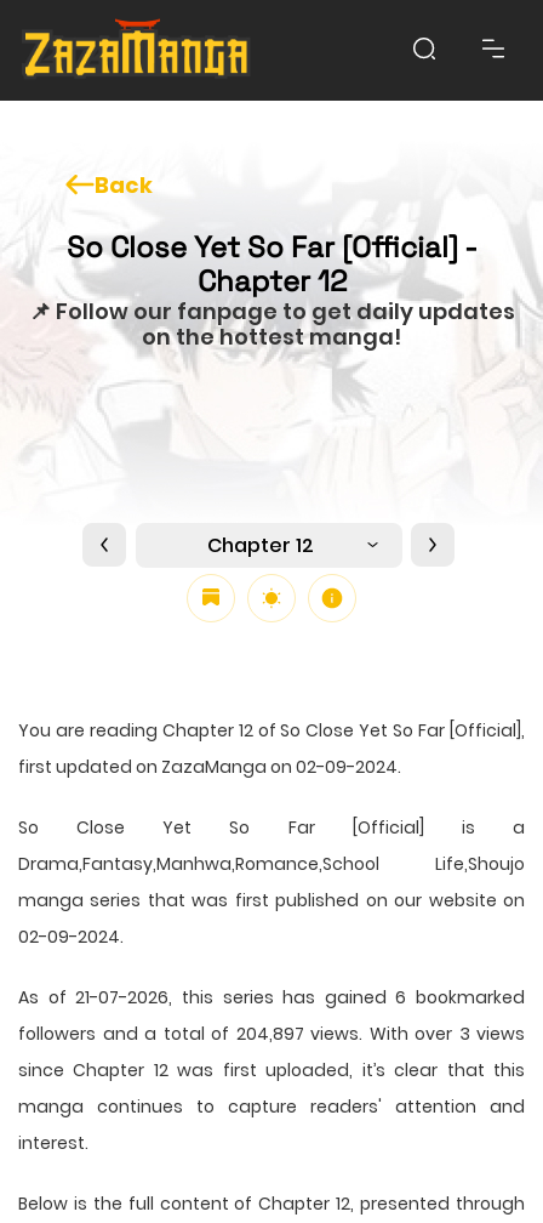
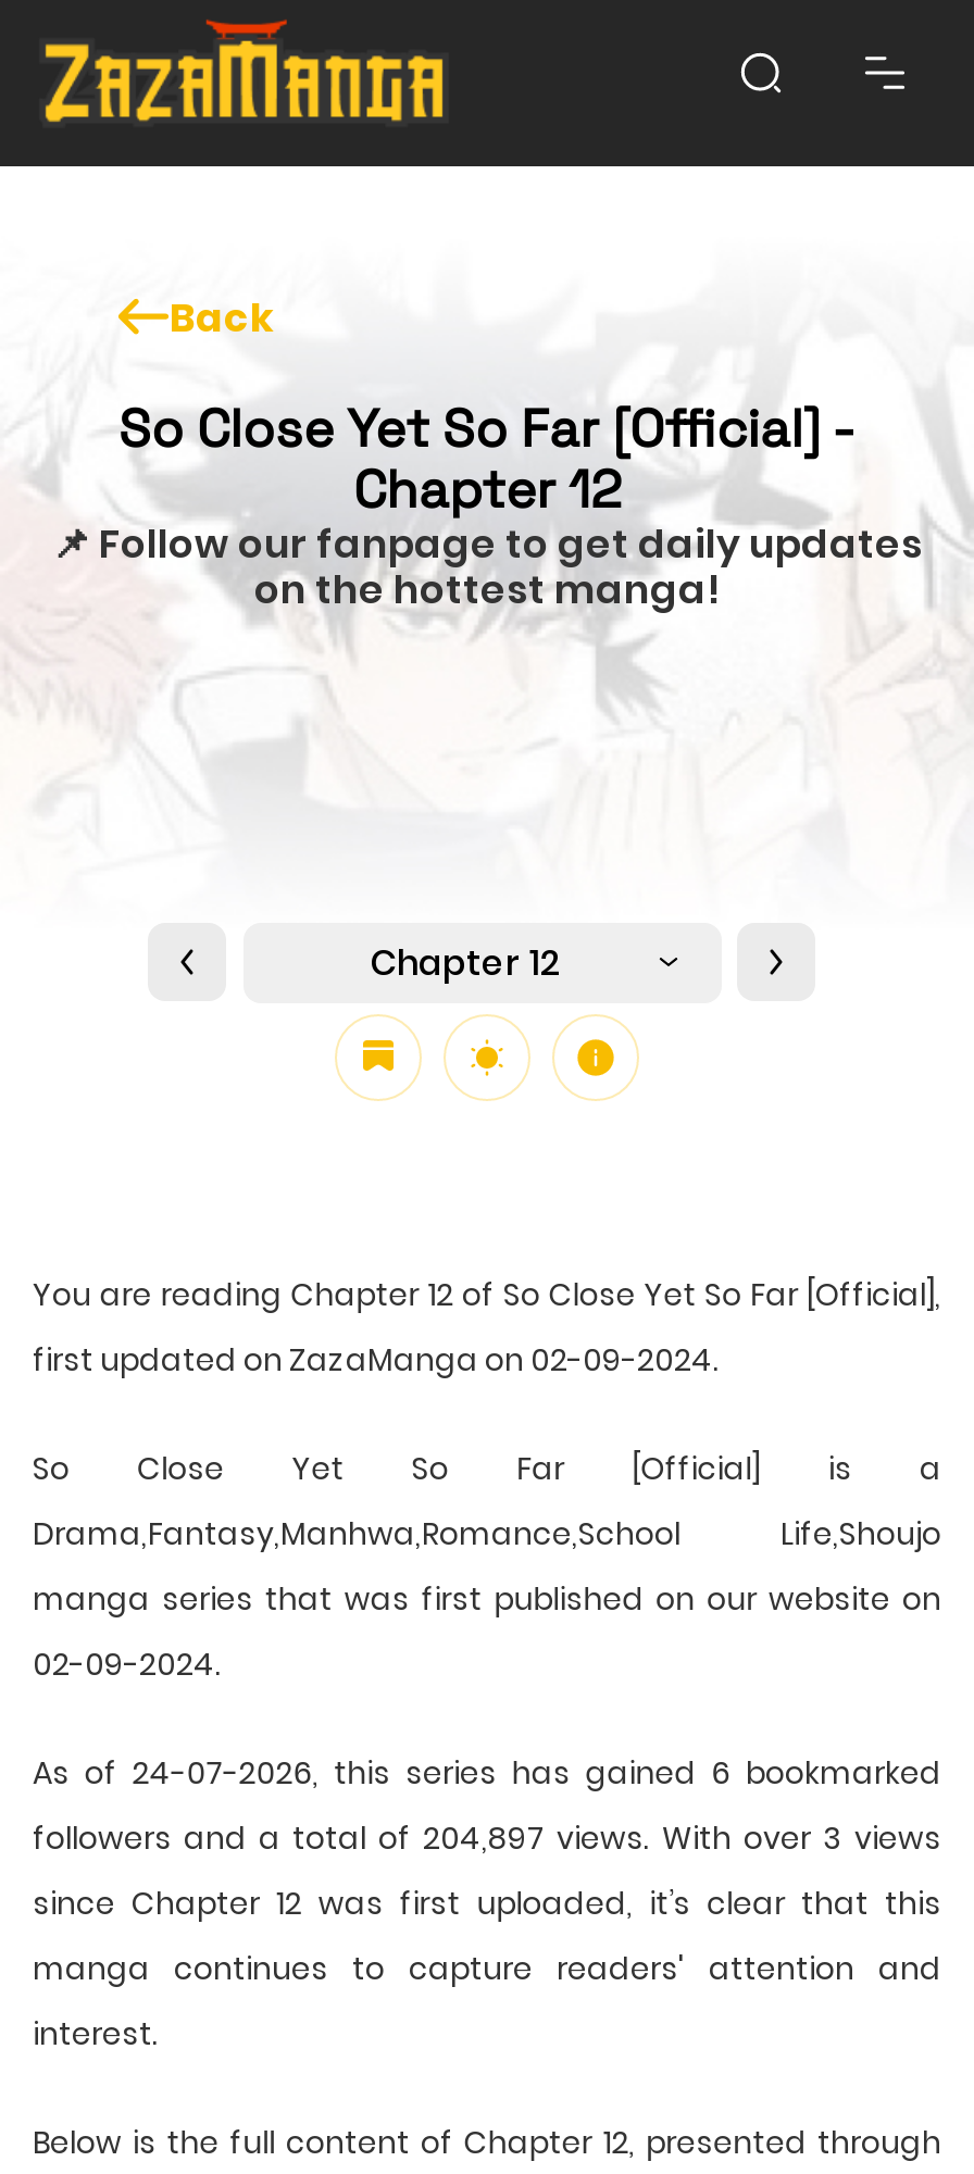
- As of 21-07-2026, this series has gained 6 bookmarked
+ As of 24-07-2026, this series has gained 6 bookmarked
